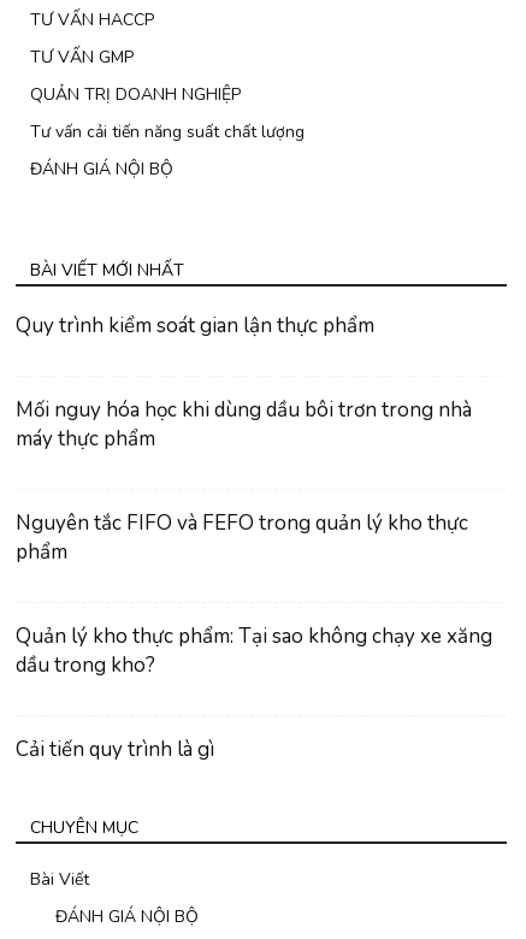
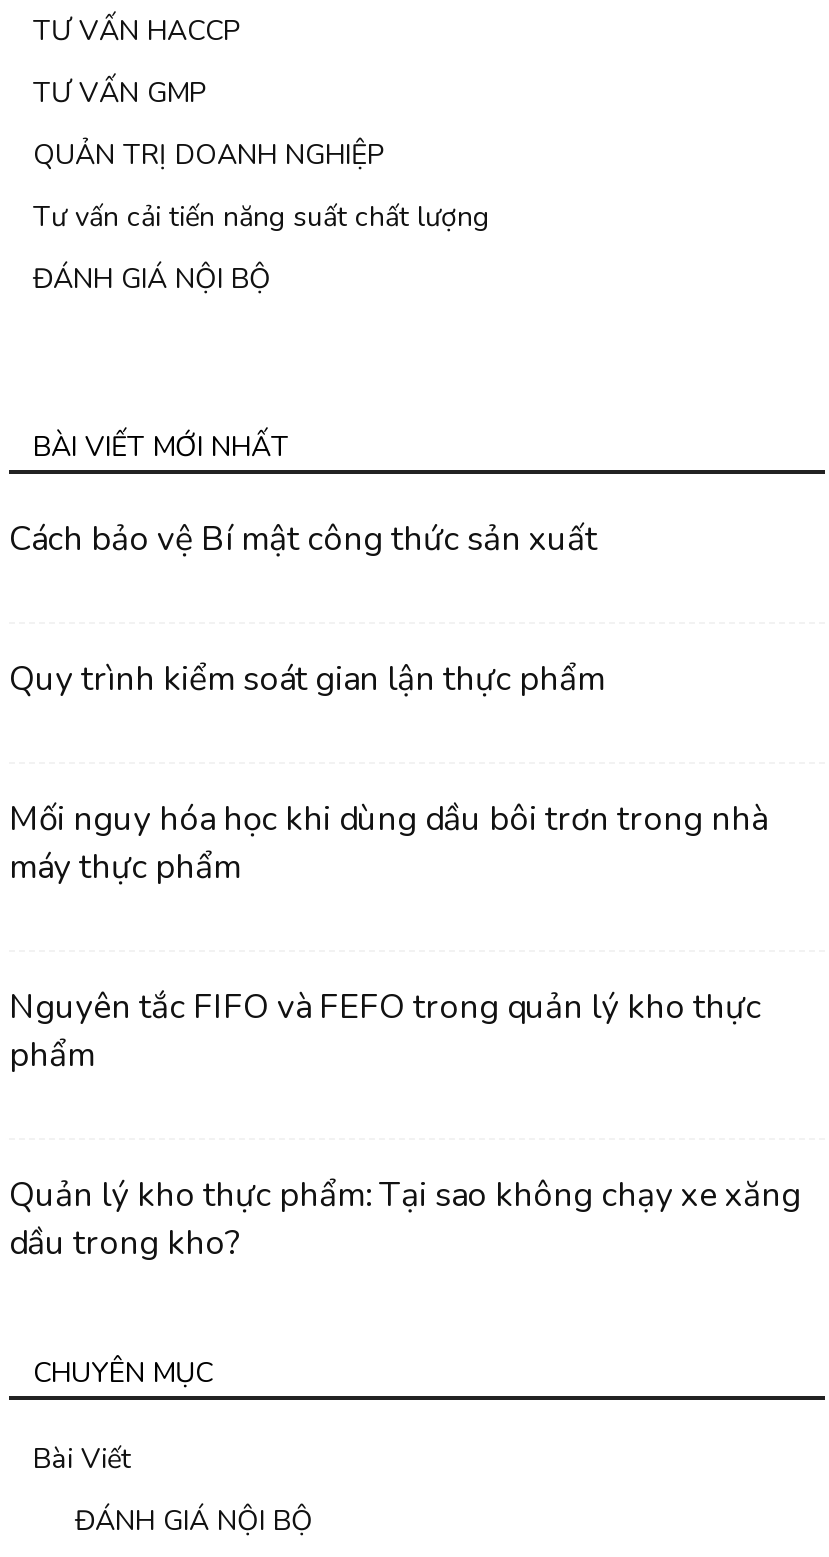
+ Cách bảo vệ Bí mật công thức sản xuất

moved down: Quy trình kiểm soát gian lận thực phẩm | Mối nguy hóa học khi dùng dầu bôi trơn trong nhà | máy thực phẩm | Nguyên tắc FIFO và FEFO trong quản lý kho thực | phẩm | Quản lý kho thực phẩm: Tại sao không chạy xe xăng | dầu trong kho?

- Cải tiến quy trình là gì
